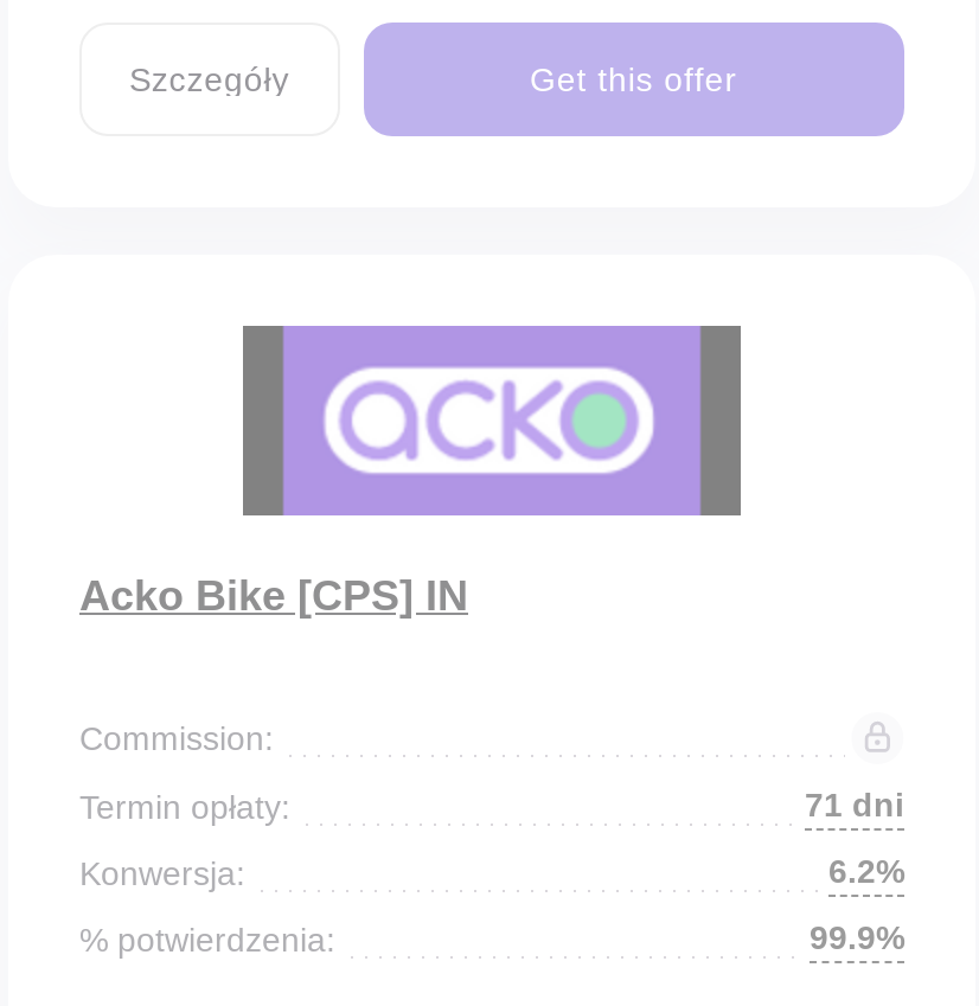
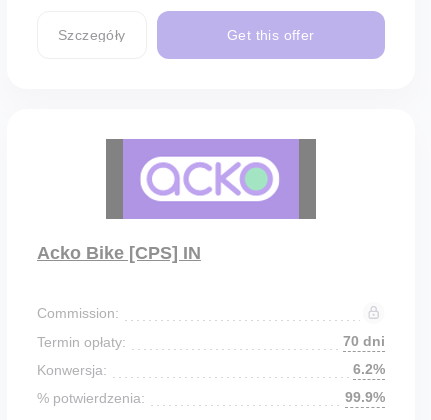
- 71 dni
+ 70 dni
